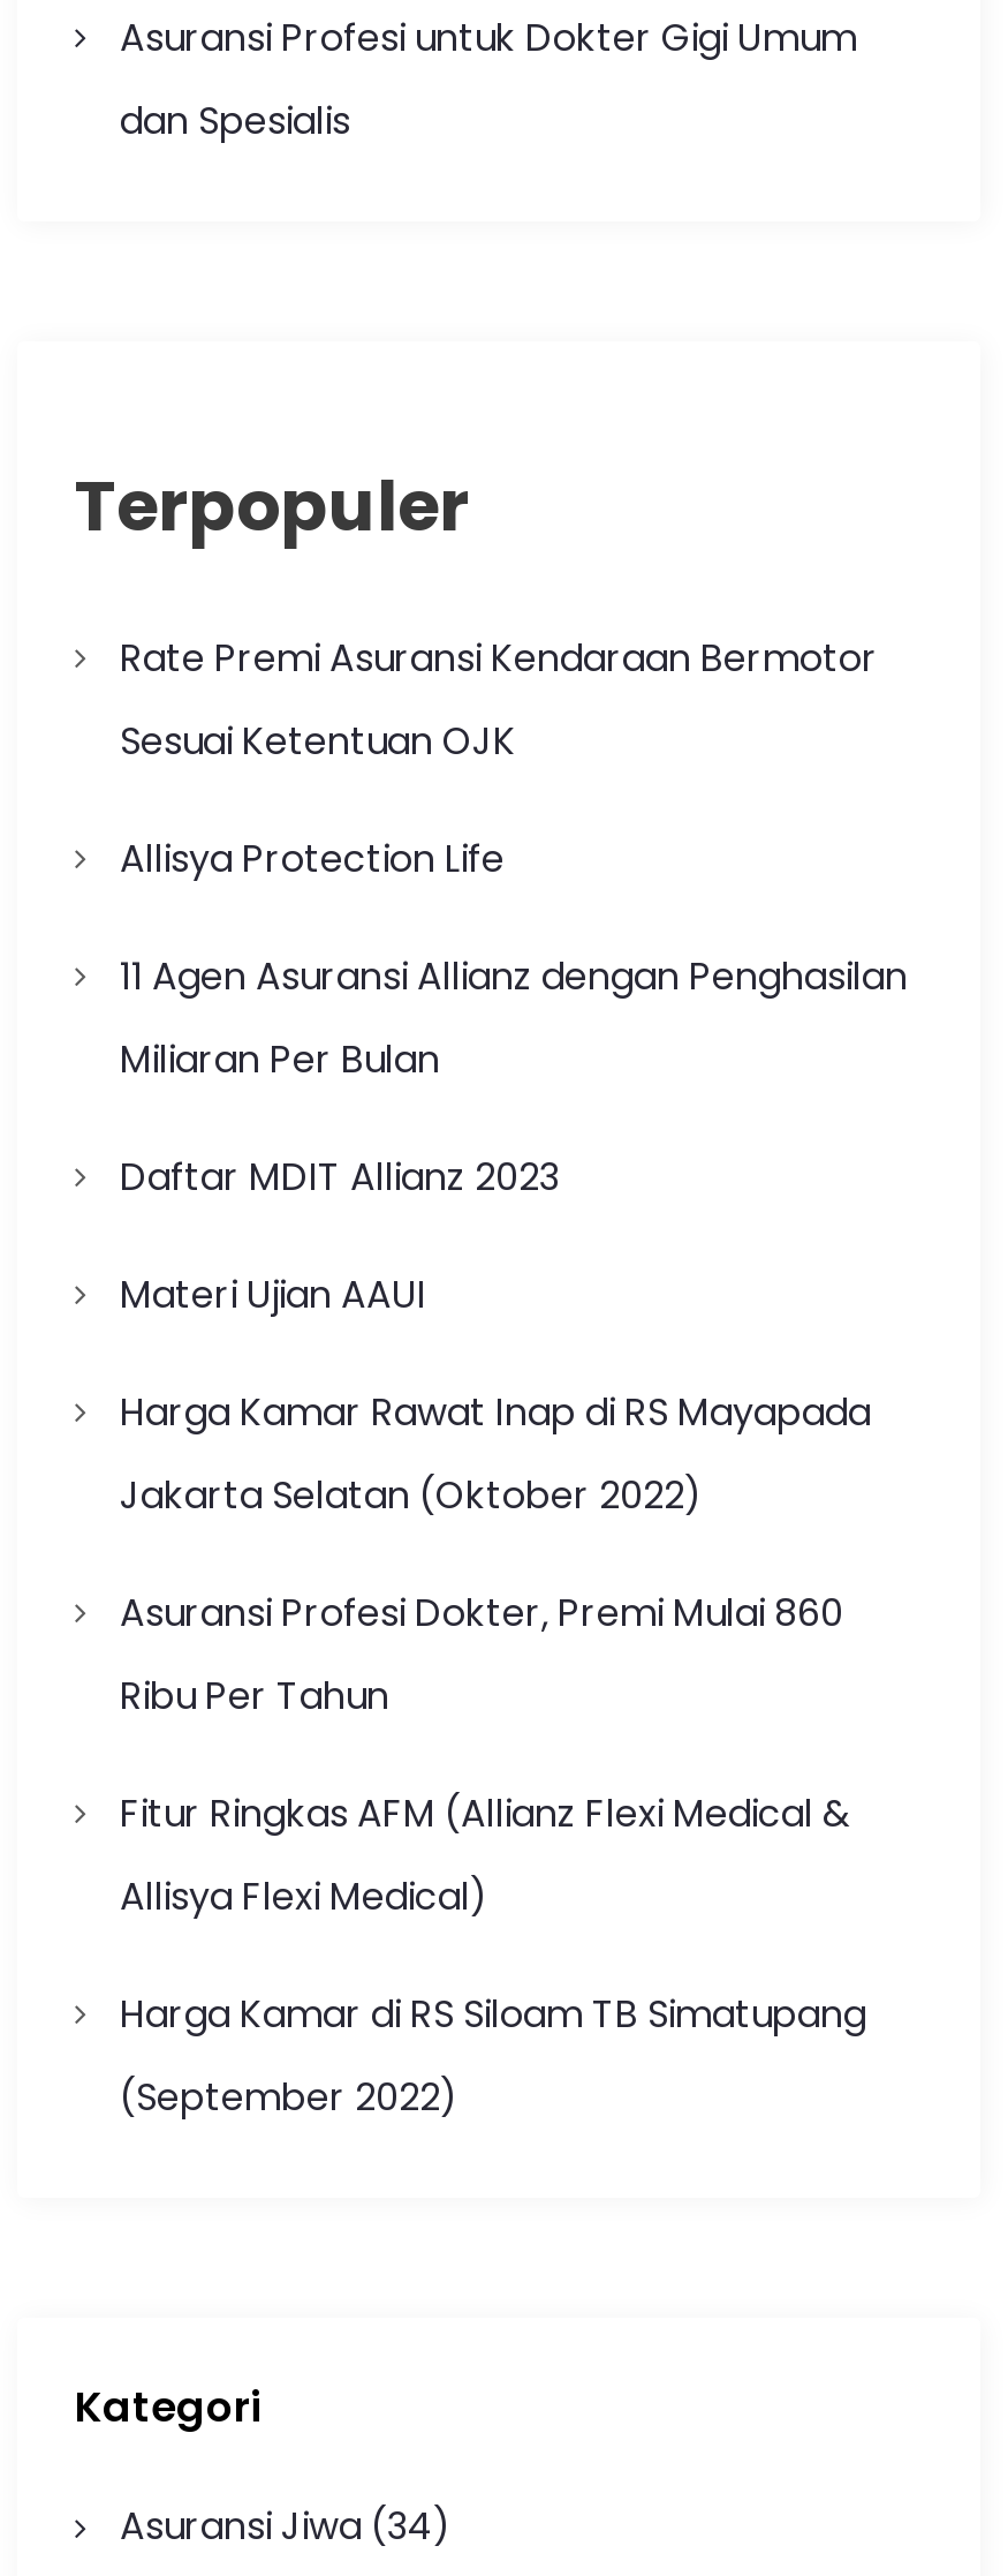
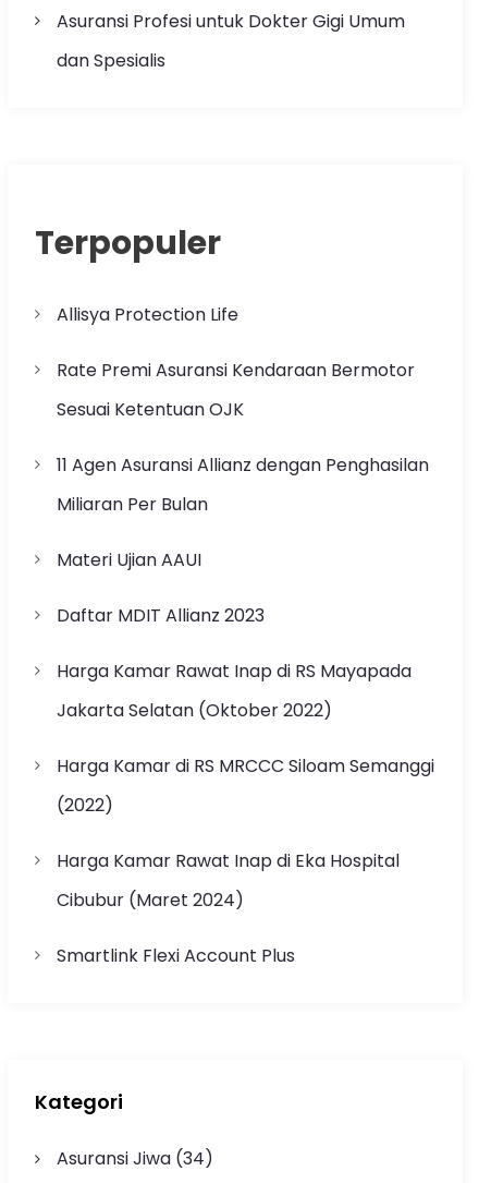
moved down: Rate Premi Asuransi Kendaraan Bermotor | Sesuai Ketentuan OJK

moved up: Allisya Protection Life

moved down: Daftar MDIT Allianz 2023

- Asuransi Profesi Dokter, Premi Mulai 860
- Ribu Per Tahun
- Fitur Ringkas AFM (Allianz Flexi Medical &
- Allisya Flexi Medical)
- Harga Kamar di RS Siloam TB Simatupang
- (September 2022)
+ Harga Kamar di RS MRCCC Siloam Semanggi
+ (2022)
+ Harga Kamar Rawat Inap di Eka Hospital
+ Cibubur (Maret 2024)
+ Smartlink Flexi Account Plus
